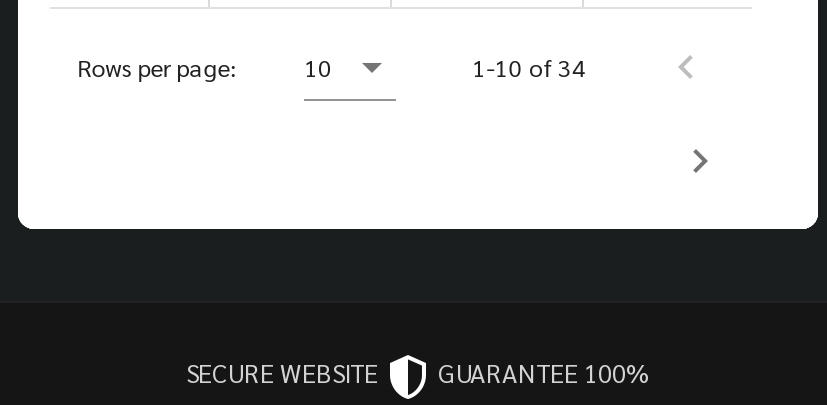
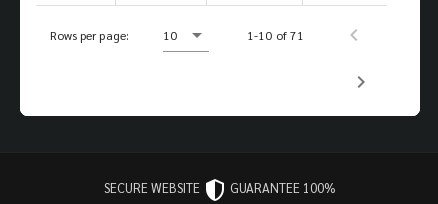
- 1-10 of 34
+ 1-10 of 71
